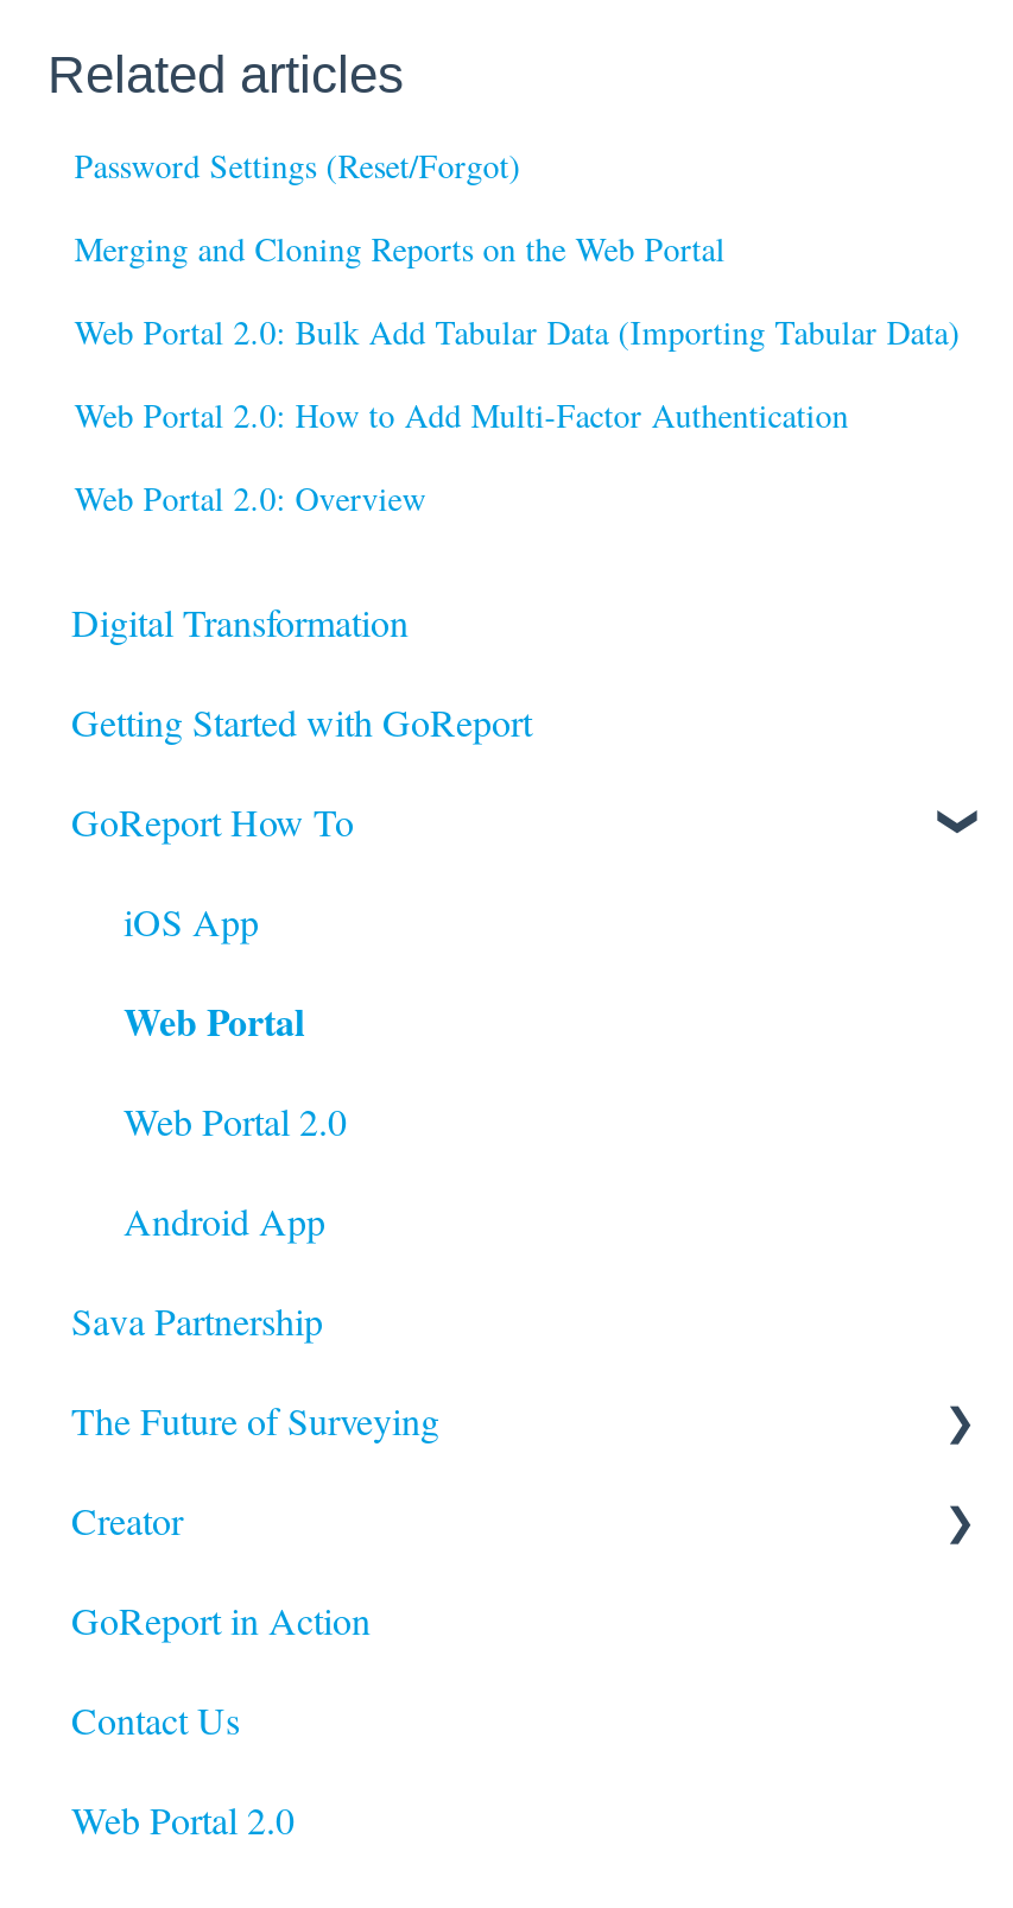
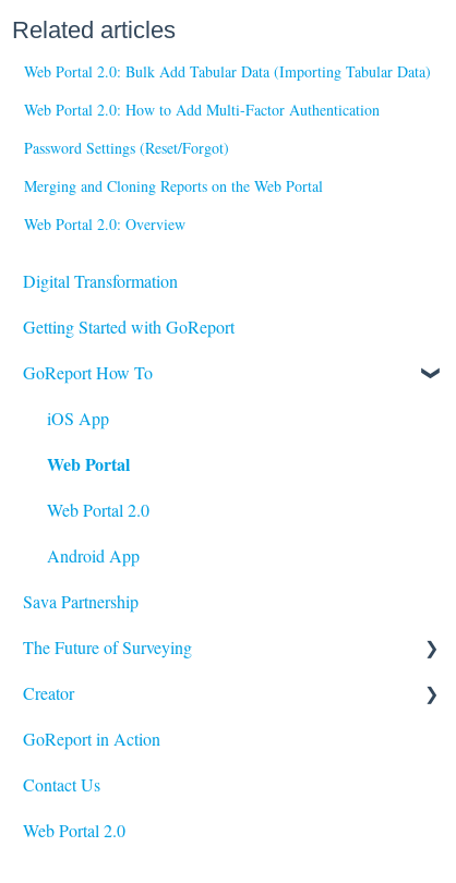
moved down: Password Settings (Reset/Forgot) | Merging and Cloning Reports on the Web Portal

moved up: Web Portal 2.0: Bulk Add Tabular Data (Importing Tabular Data) | Web Portal 2.0: How to Add Multi-Factor Authentication
